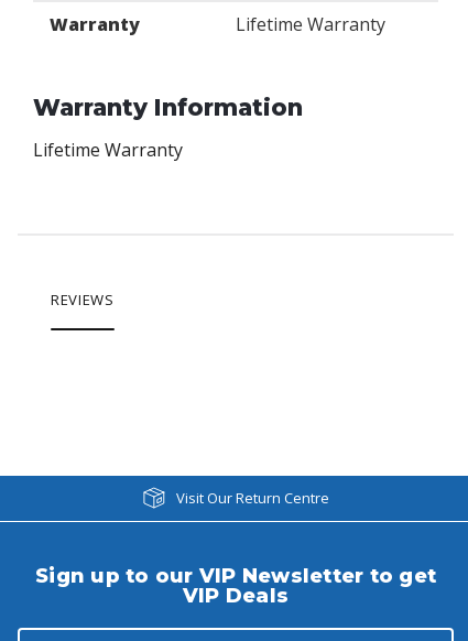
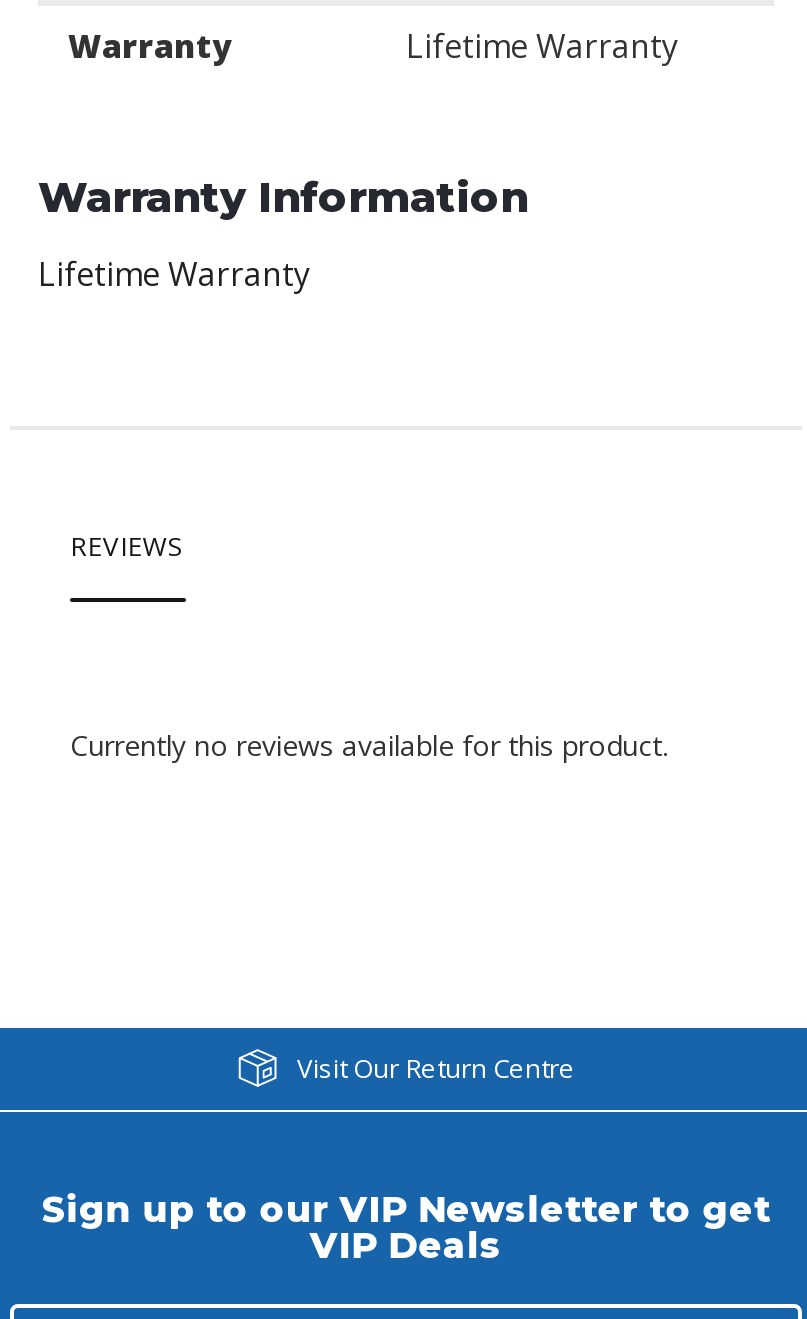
+ Currently no reviews available for this product.
